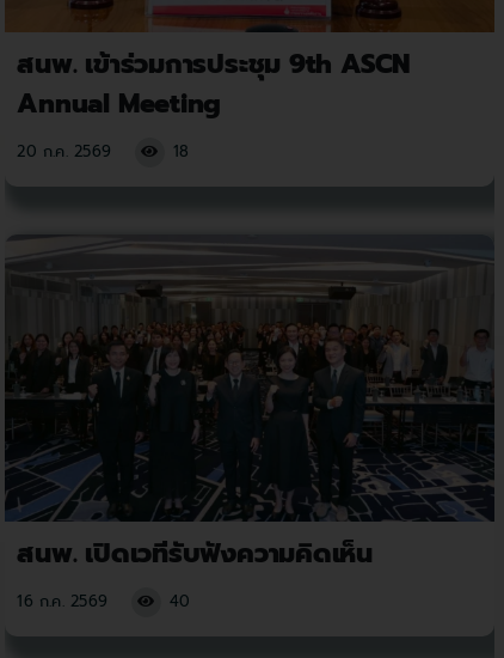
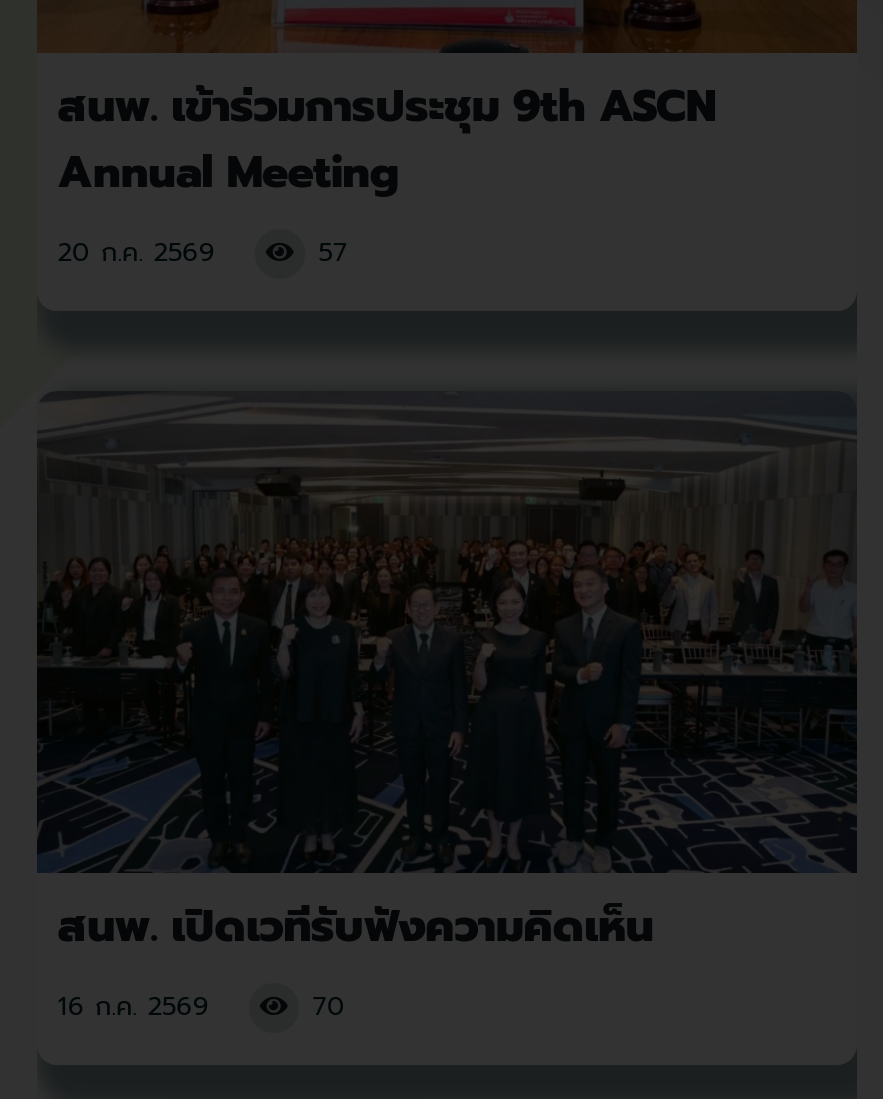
- 18
+ 57

- 40
+ 70
